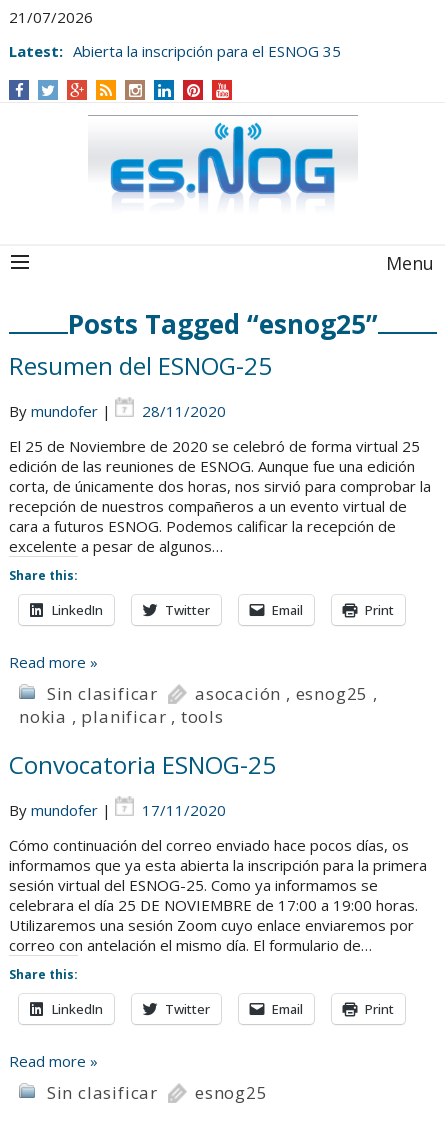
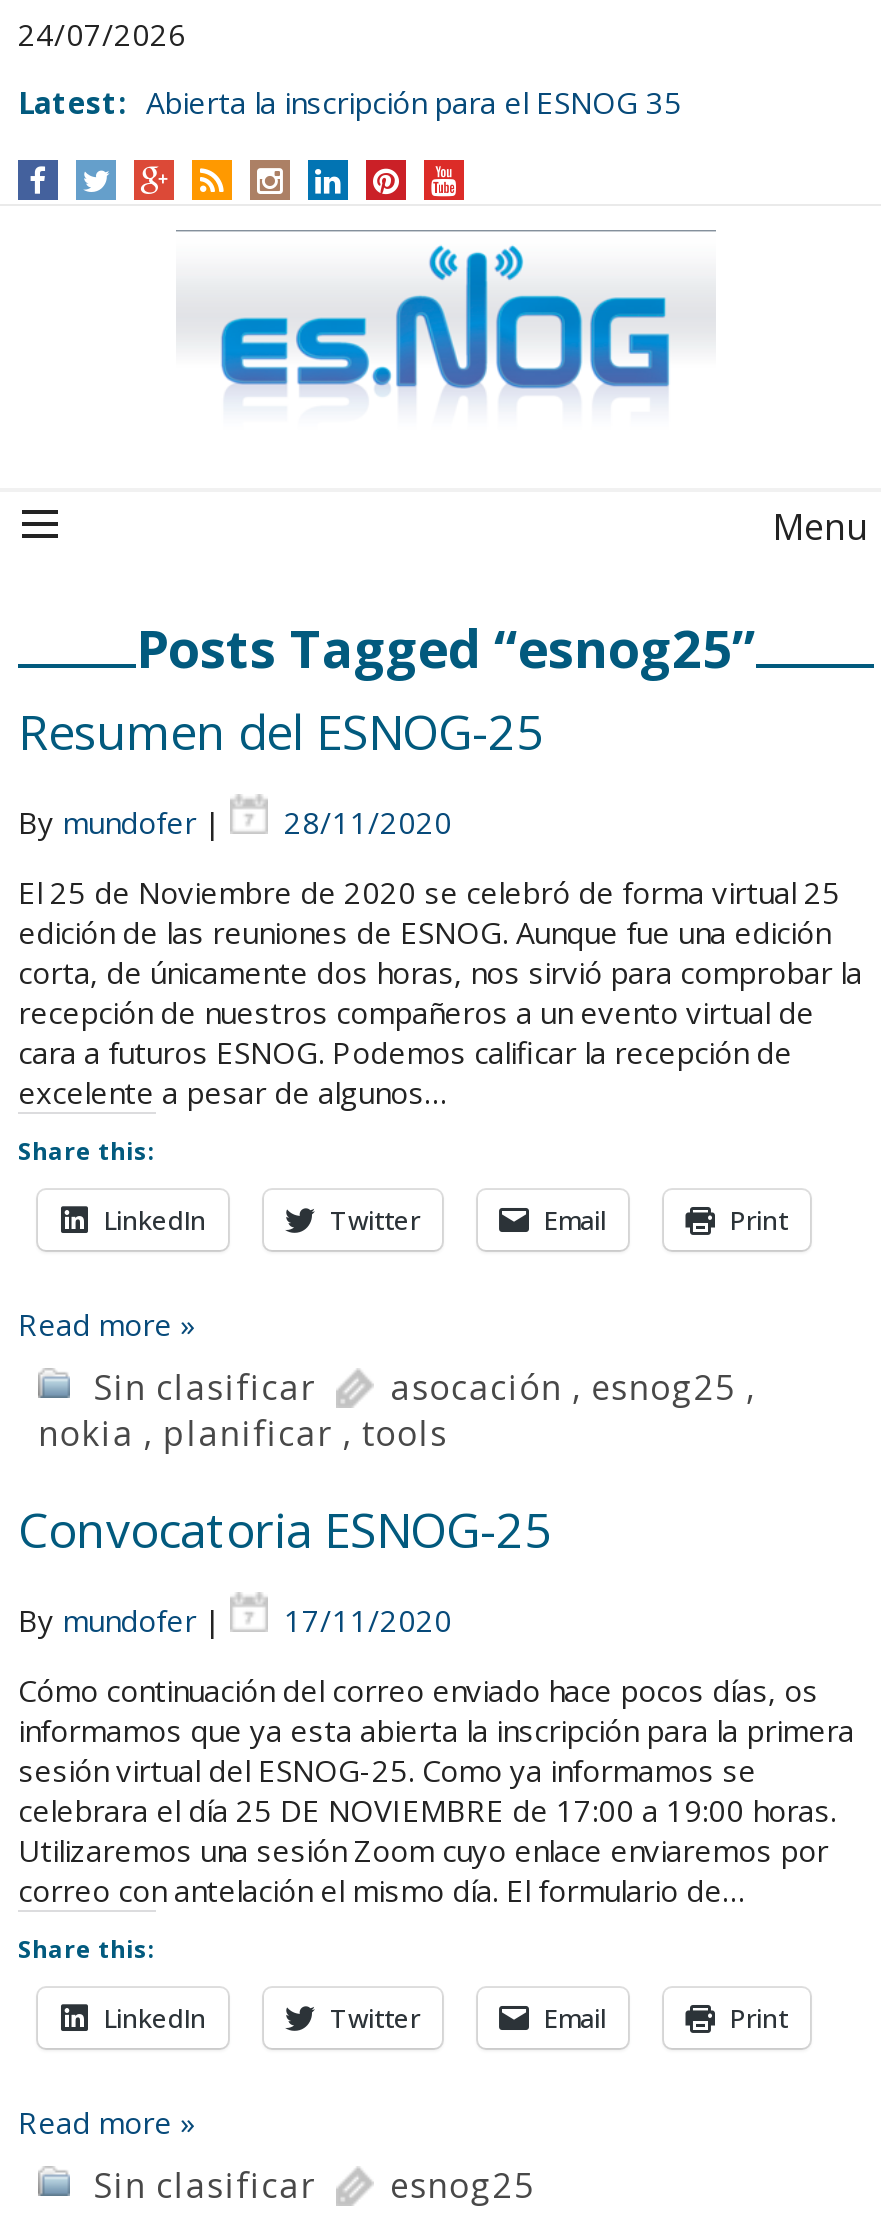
- 21/07/2026
+ 24/07/2026
